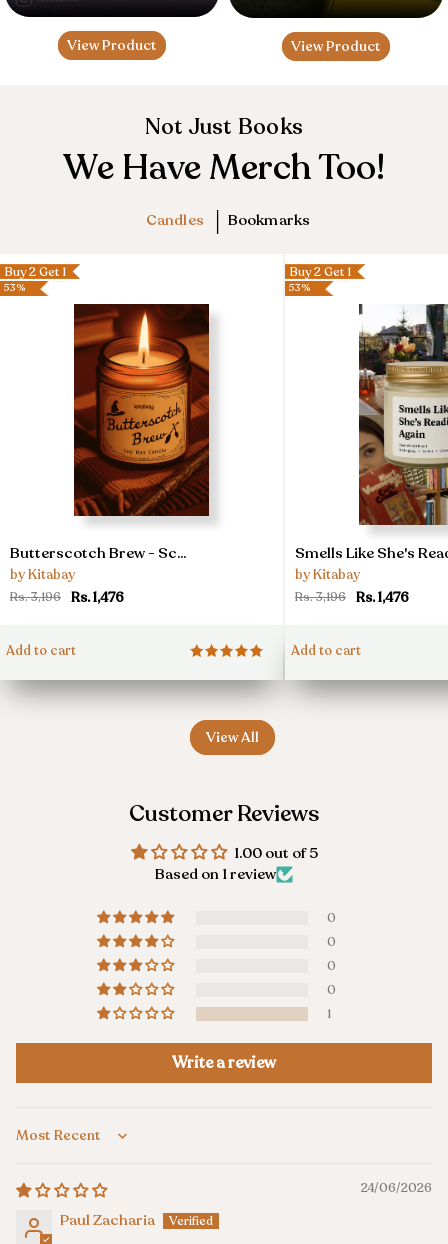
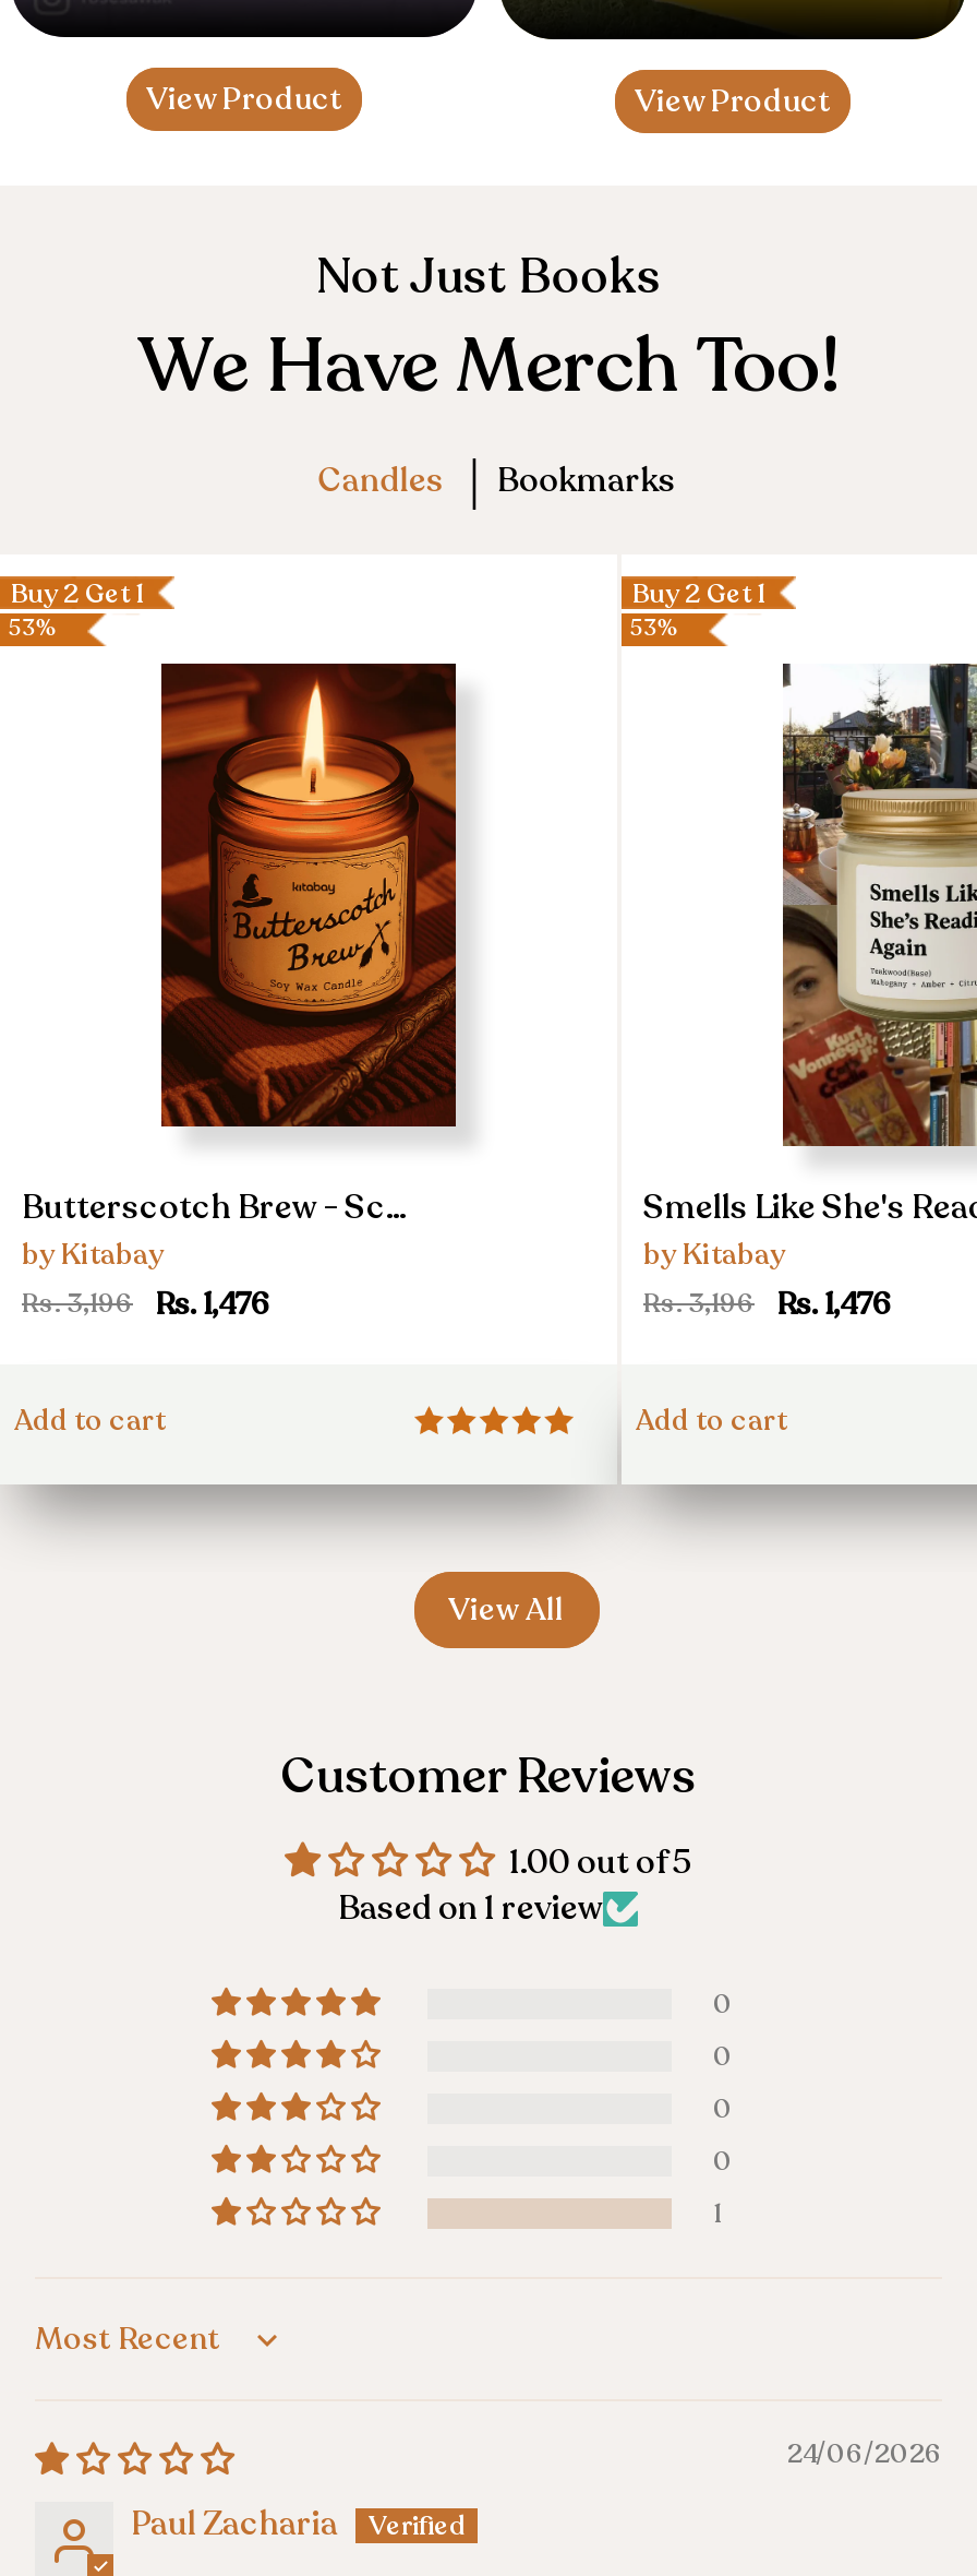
- Write a review
